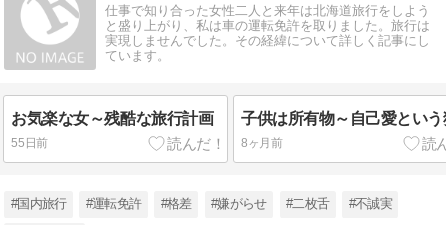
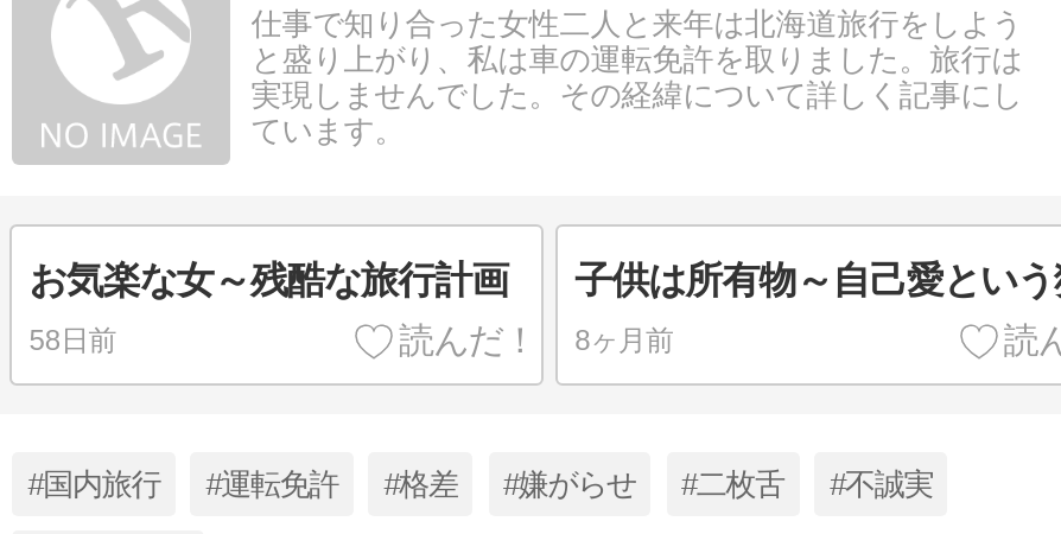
- 55日前
+ 58日前
